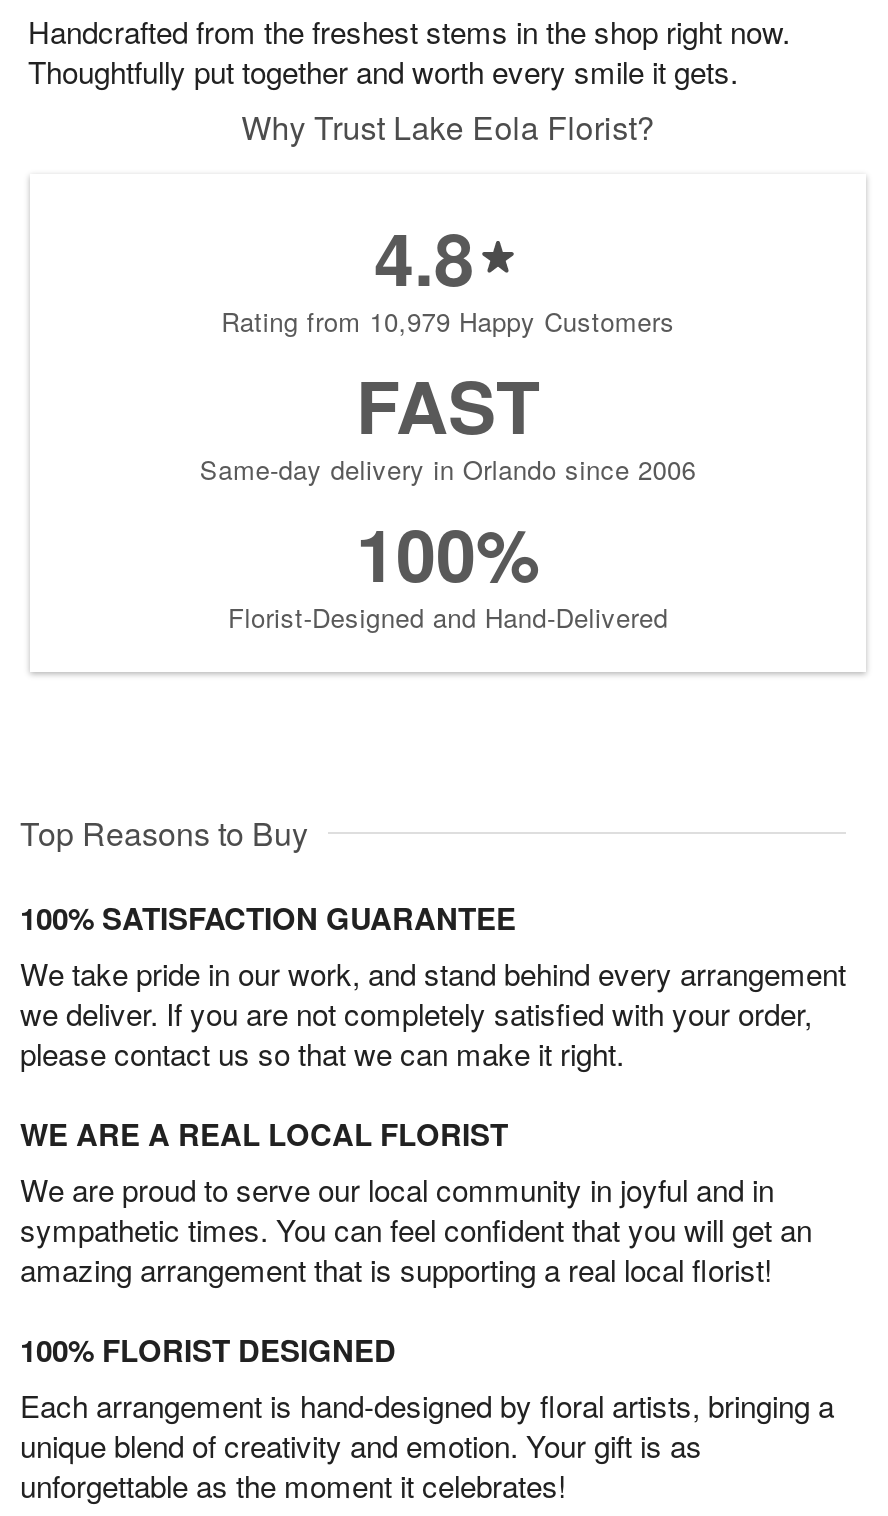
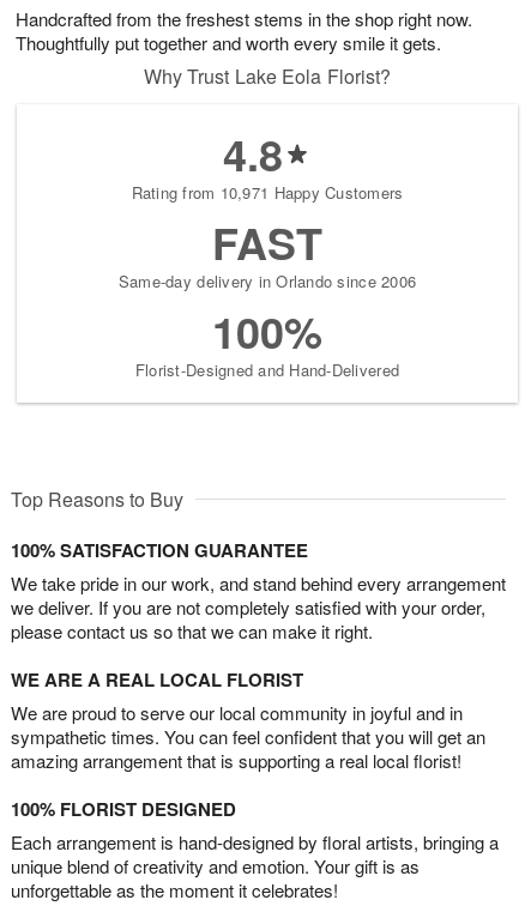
- Rating from 10,979 Happy Customers
+ Rating from 10,971 Happy Customers
